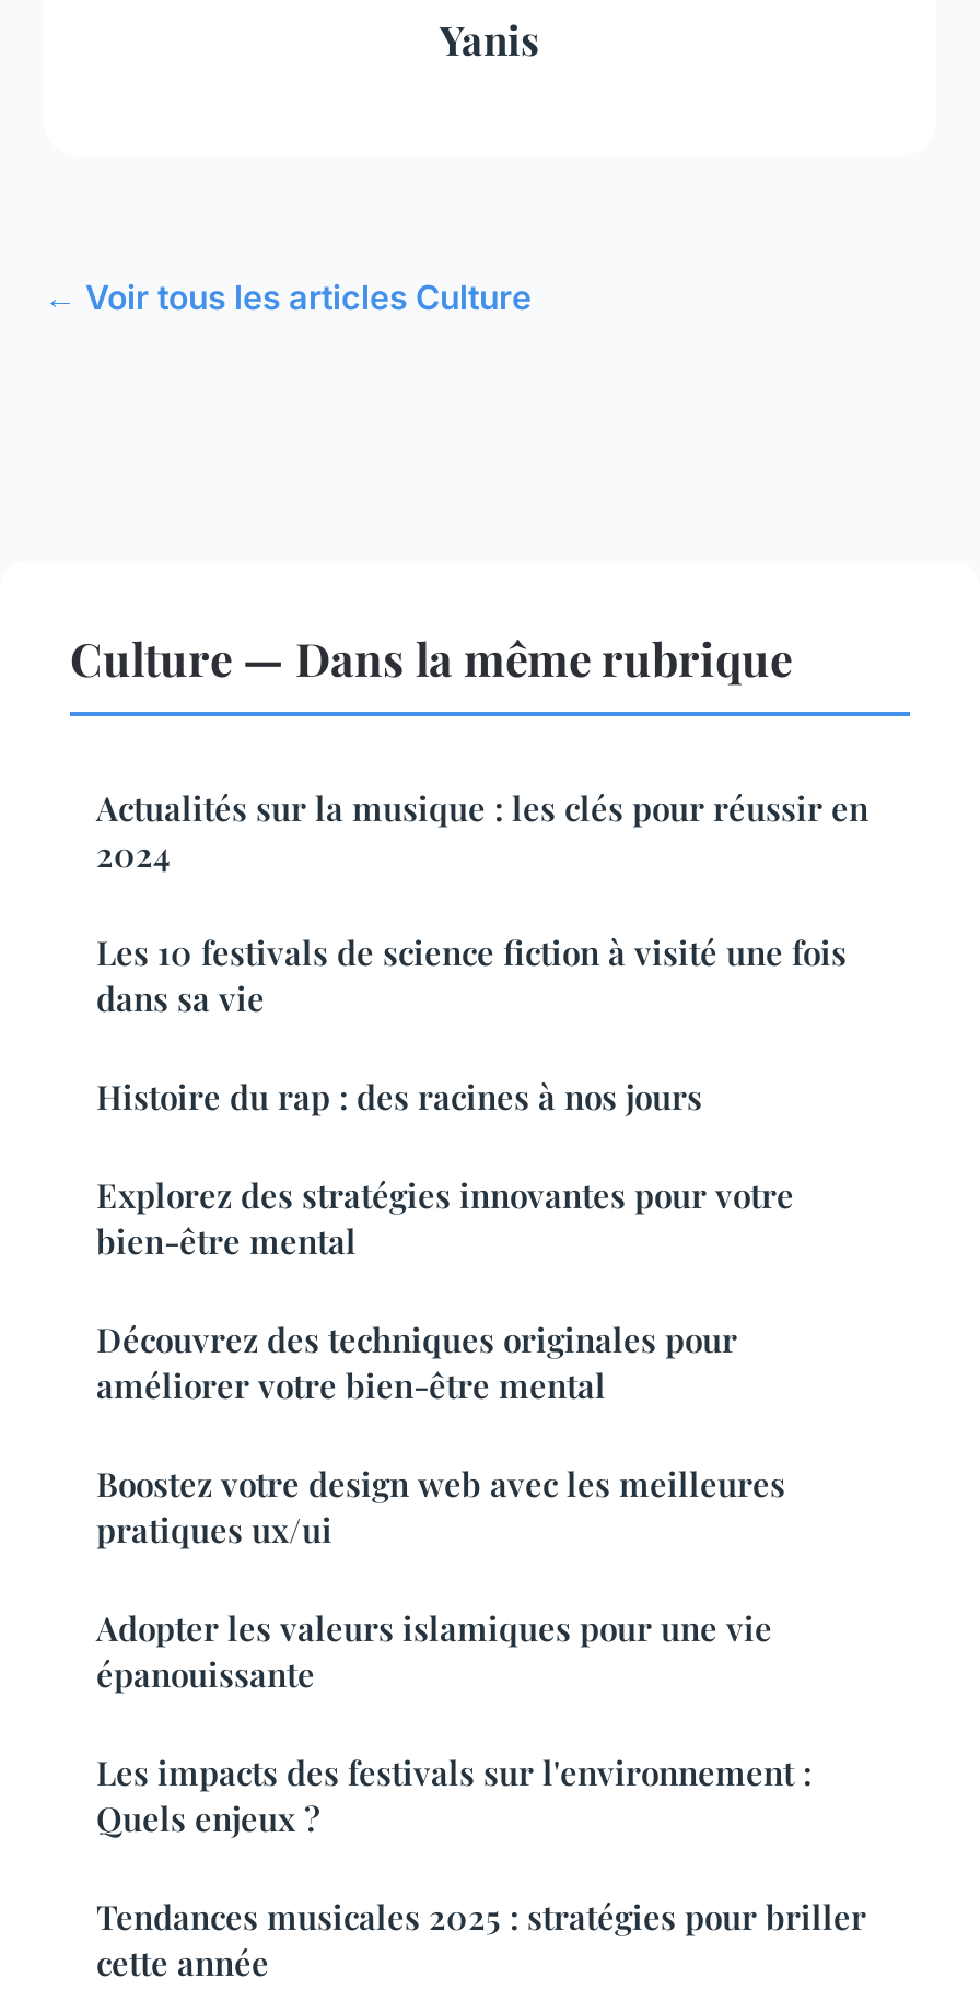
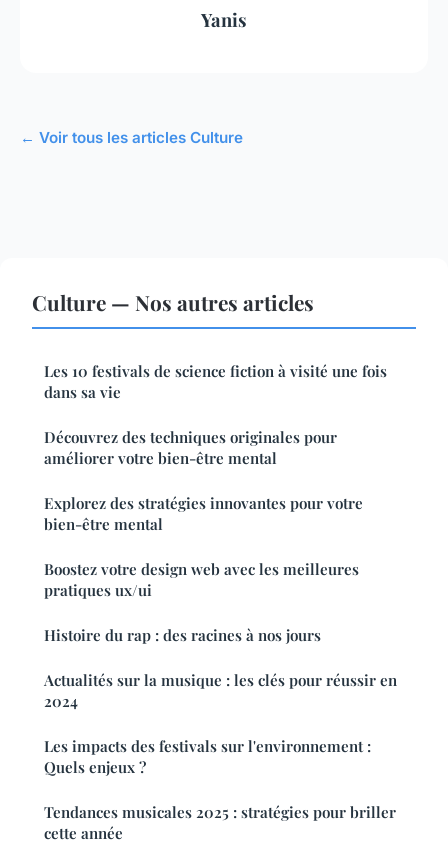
- Culture — Dans la même rubrique
+ Culture — Nos autres articles

moved down: Actualités sur la musique : les clés pour réussir en | 2024

moved down: Histoire du rap : des racines à nos jours

moved down: Explorez des stratégies innovantes pour votre | bien-être mental

moved up: Découvrez des techniques originales pour | améliorer votre bien-être mental

moved up: Boostez votre design web avec les meilleures | pratiques ux/ui

- Adopter les valeurs islamiques pour une vie
- épanouissante
